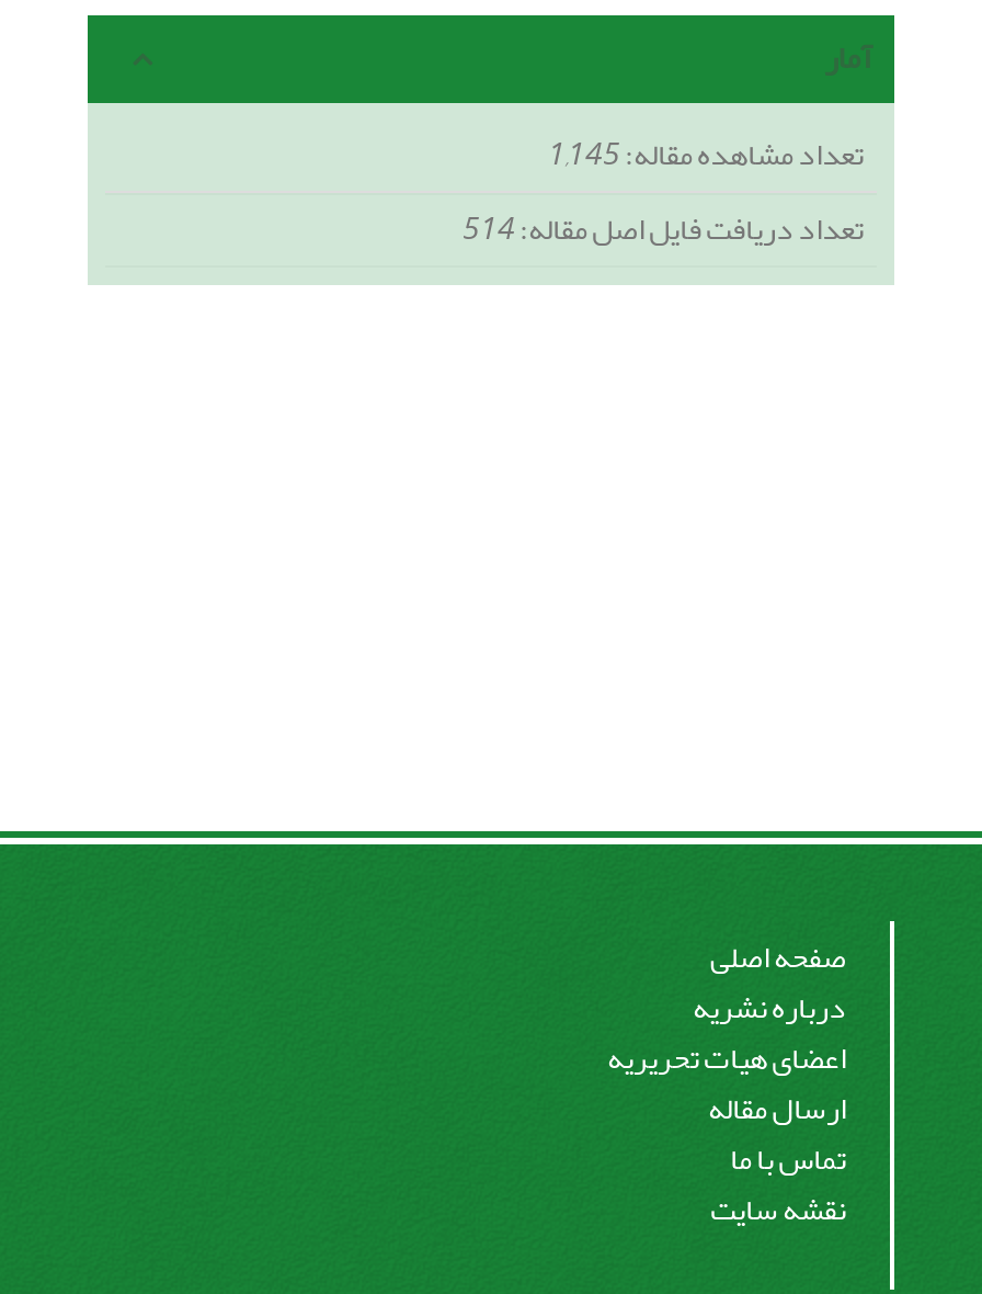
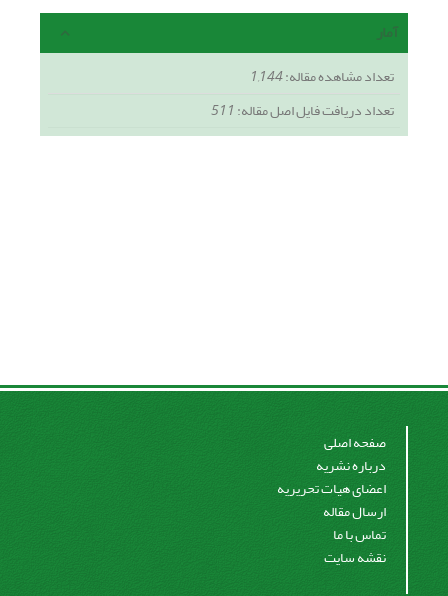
- تعداد مشاهده مقاله:1,145
+ تعداد مشاهده مقاله:1,144

- تعداد دریافت فایل اصل مقاله:514
+ تعداد دریافت فایل اصل مقاله:511
